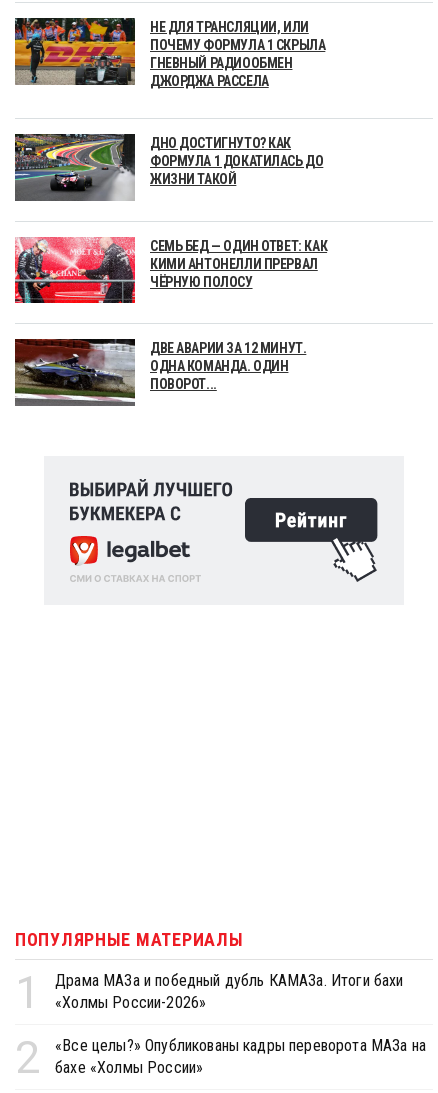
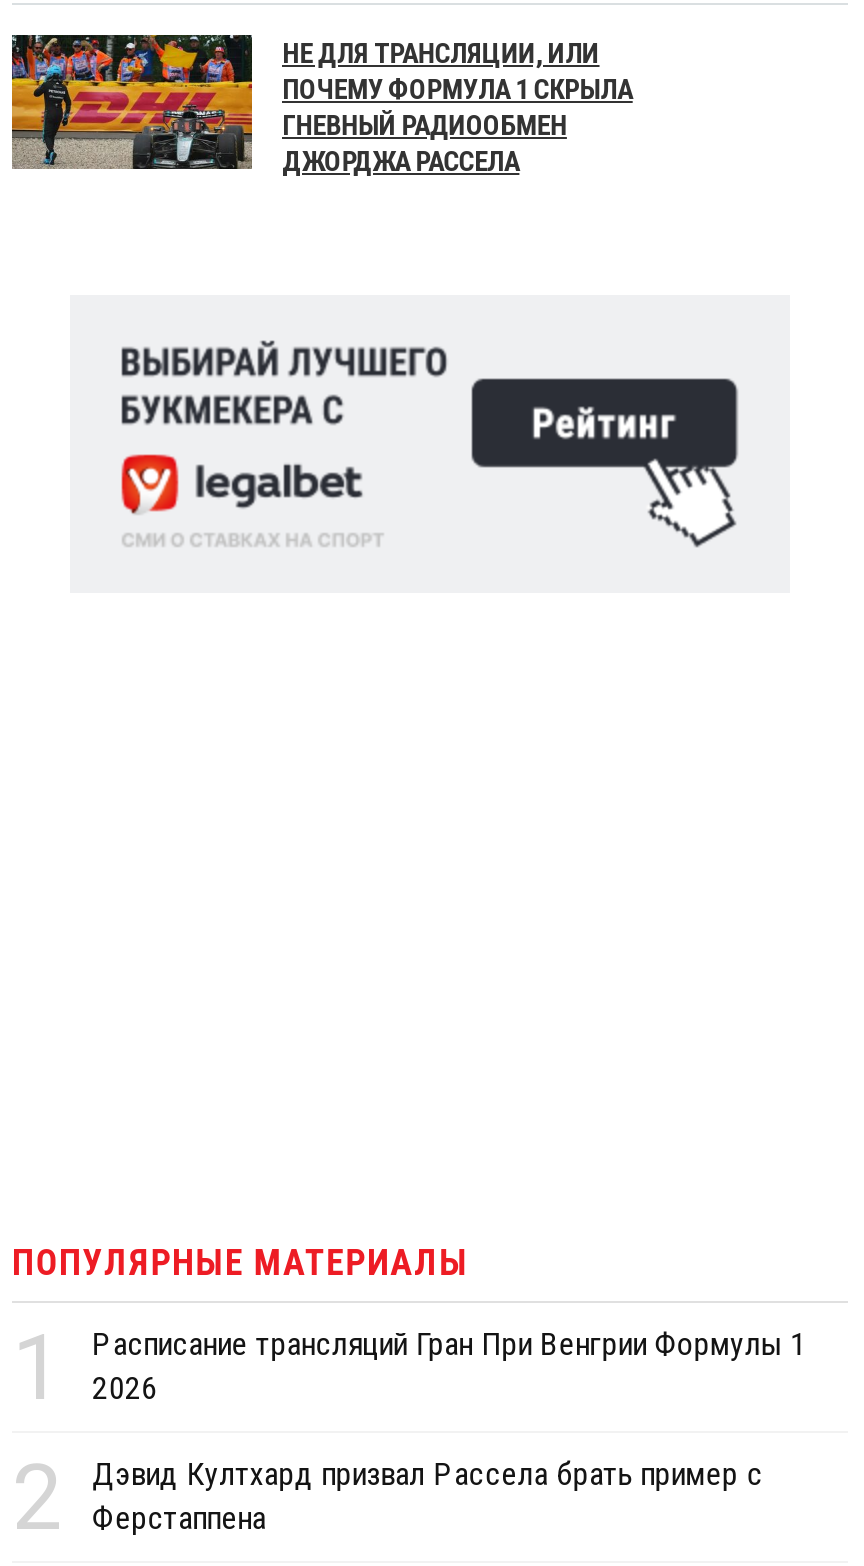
- [image]
- ДНО ДОСТИГНУТО? КАК
- ФОРМУЛА 1 ДОКАТИЛАСЬ ДО
- ЖИЗНИ ТАКОЙ

- [image]
- СЕМЬ БЕД — ОДИН ОТВЕТ: КАК
- КИМИ АНТОНЕЛЛИ ПРЕРВАЛ
- ЧЁРНУЮ ПОЛОСУ

- [image]
- ДВЕ АВАРИИ ЗА 12 МИНУТ.
- ОДНА КОМАНДА. ОДИН
- ПОВОРОТ...

- Драма МАЗа и победный дубль КАМАЗа. Итоги бахи
- «Холмы России-2026»
+ Расписание трансляций Гран При Венгрии Формулы 1
+ 2026

- «Все целы?» Опубликованы кадры переворота МАЗа на
- бахе «Холмы России»
+ Дэвид Култхард призвал Рассела брать пример с
+ Ферстаппена
